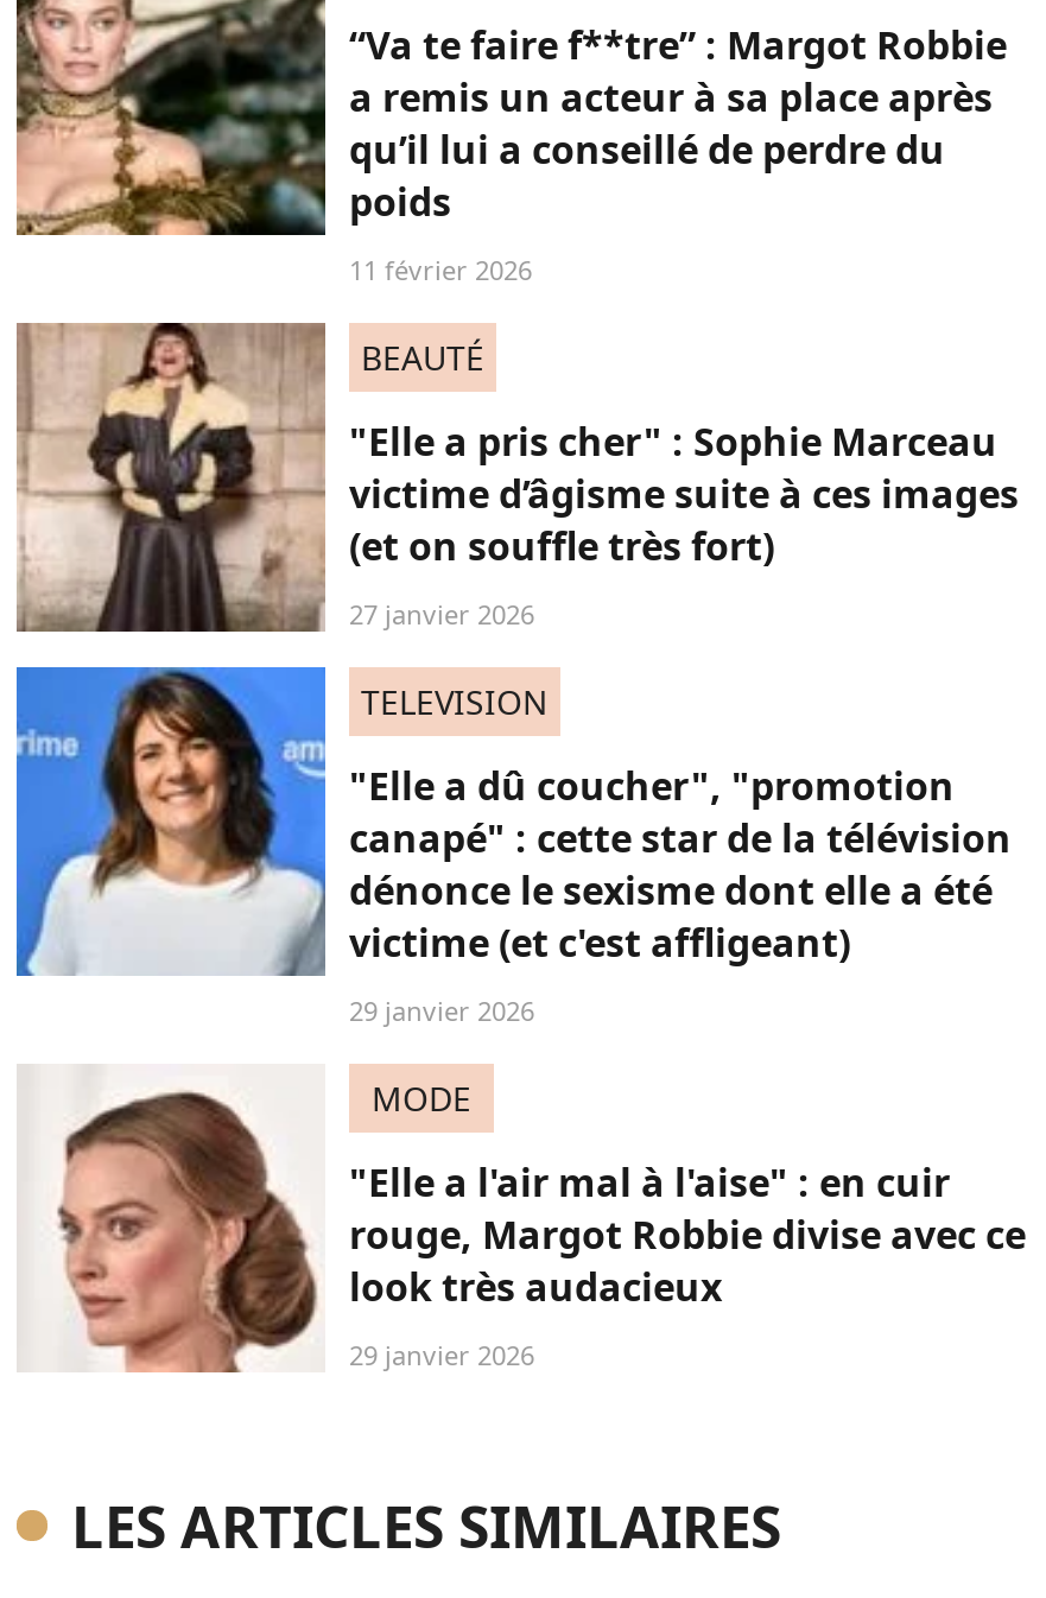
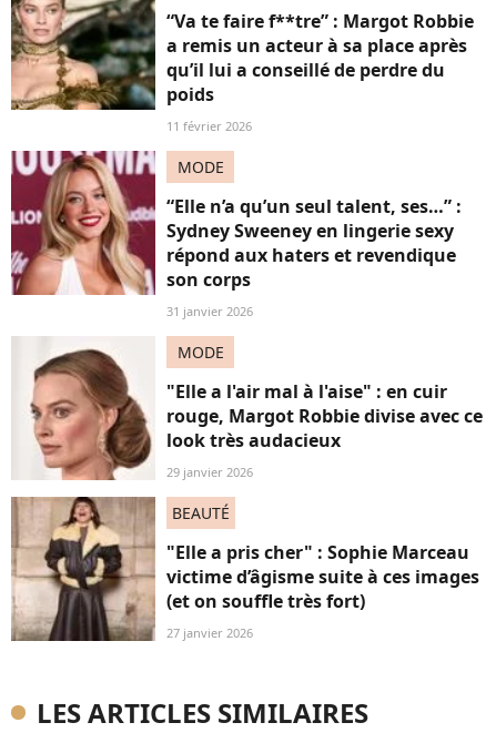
moved down: [image] | BEAUTÉ | "Elle a pris cher" : Sophie Marceau | victime d’âgisme suite à ces images | (et on souffle très fort) | 27 janvier 2026

- [image]
- TELEVISION
- "Elle a dû coucher", "promotion
- canapé" : cette star de la télévision
- dénonce le sexisme dont elle a été
- victime (et c'est affligeant)
- 29 janvier 2026
+ [image]
+ MODE
+ “Elle n’a qu’un seul talent, ses…” :
+ Sydney Sweeney en lingerie sexy
+ répond aux haters et revendique
+ son corps
+ 31 janvier 2026

moved up: [image] | MODE | "Elle a l'air mal à l'aise" : en cuir | rouge, Margot Robbie divise avec ce | look très audacieux | 29 janvier 2026
